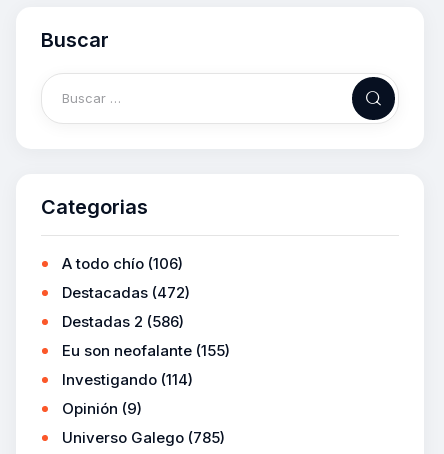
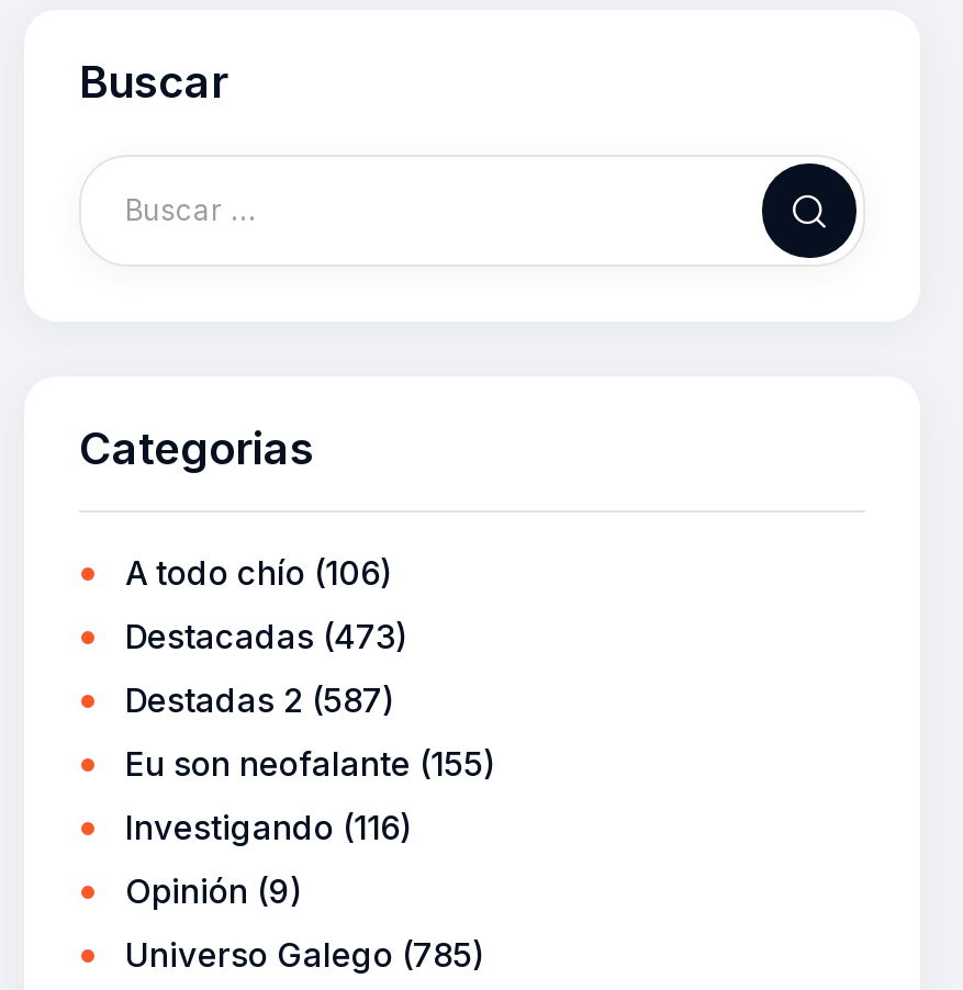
- Destacadas (472)
+ Destacadas (473)

- Destadas 2 (586)
+ Destadas 2 (587)

- Investigando (114)
+ Investigando (116)
